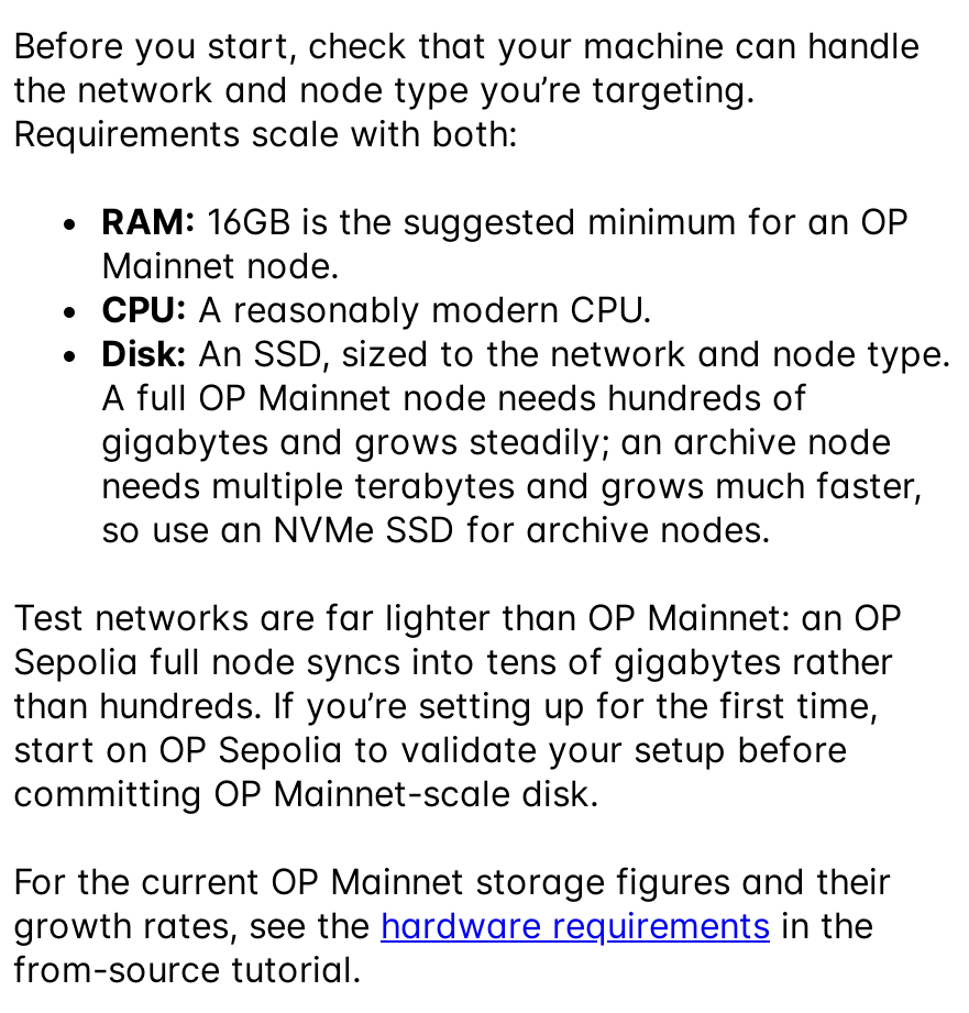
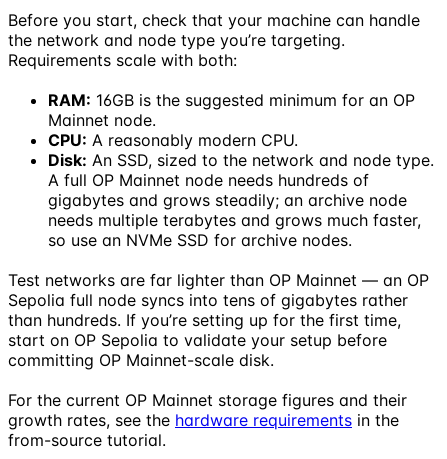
- Test networks are far lighter than OP Mainnet: an OP
+ Test networks are far lighter than OP Mainnet — an OP
